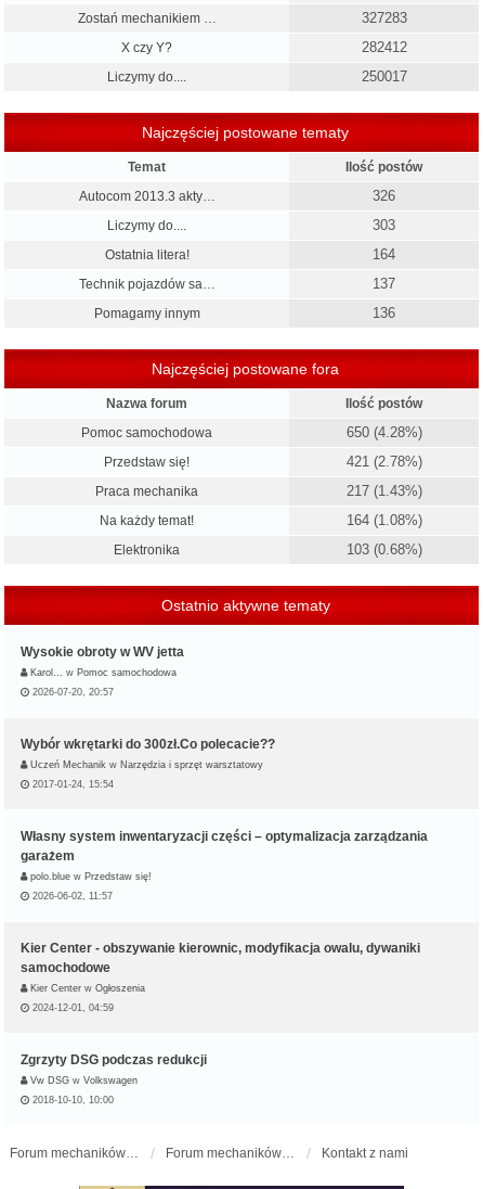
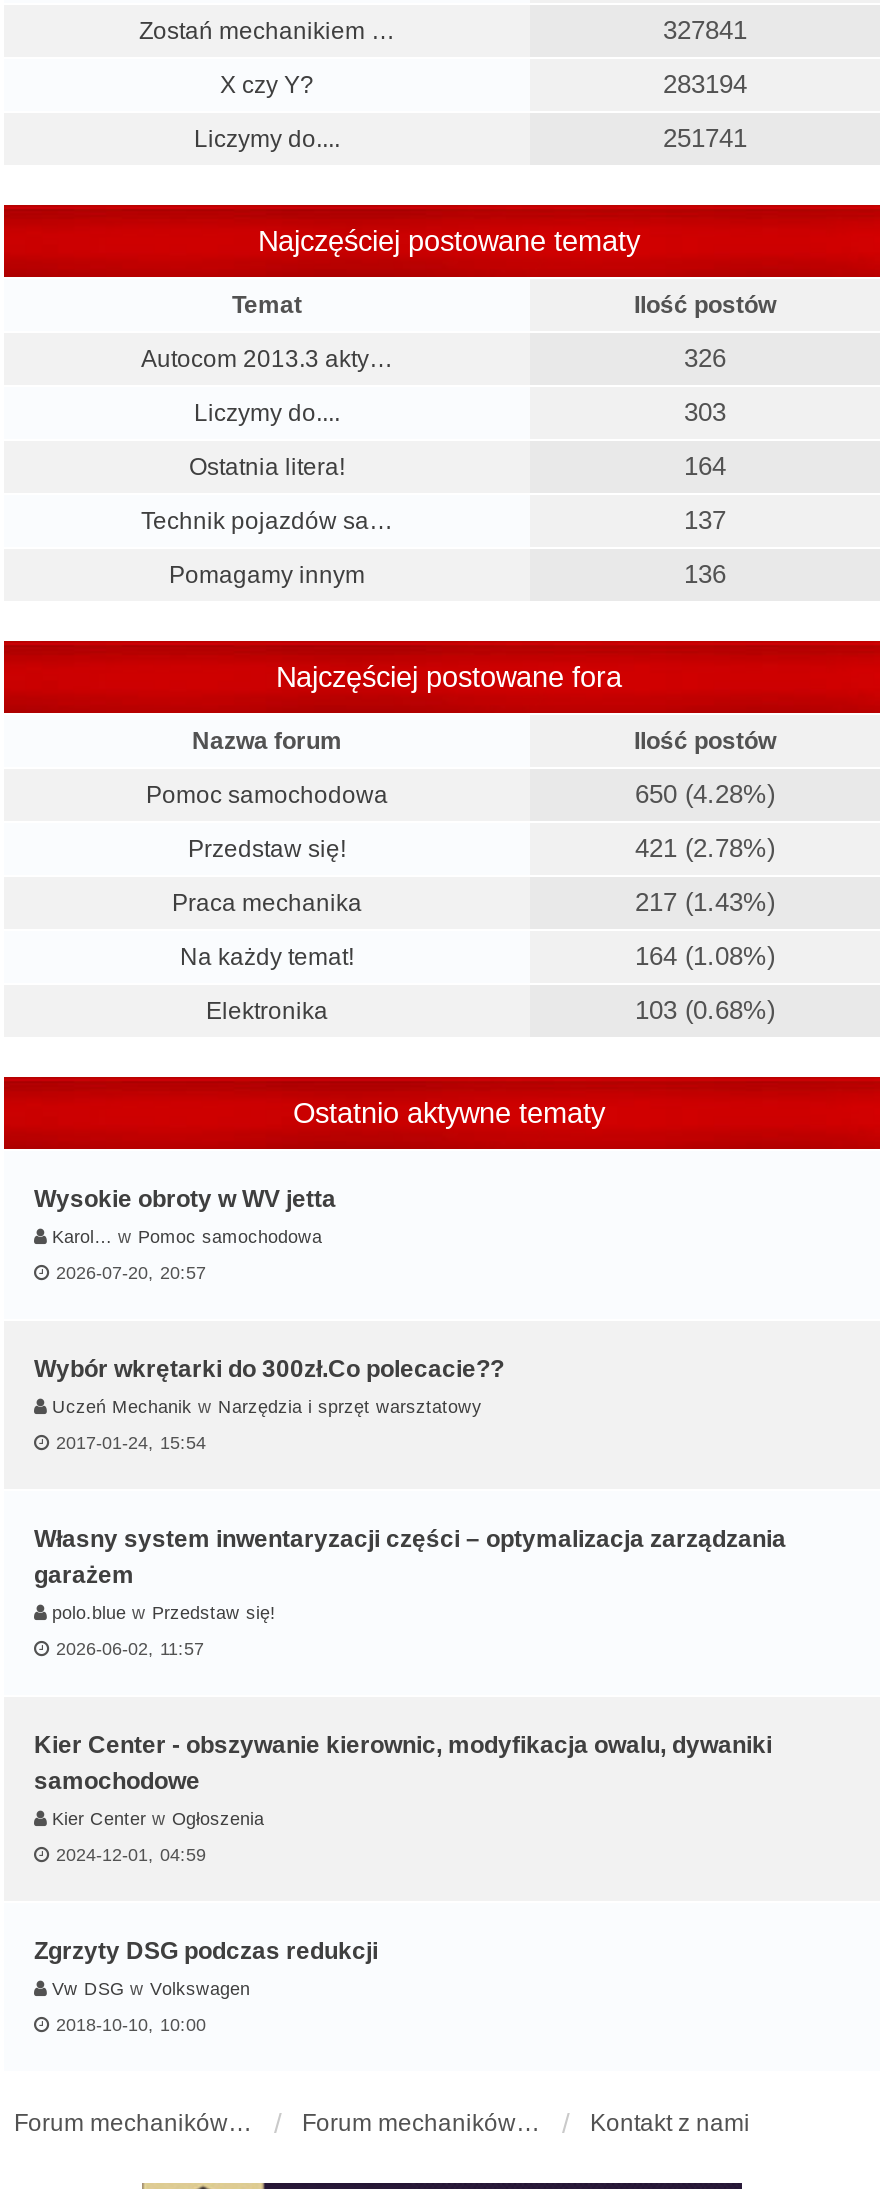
- 327283
+ 327841

- 282412
+ 283194

- 250017
+ 251741
